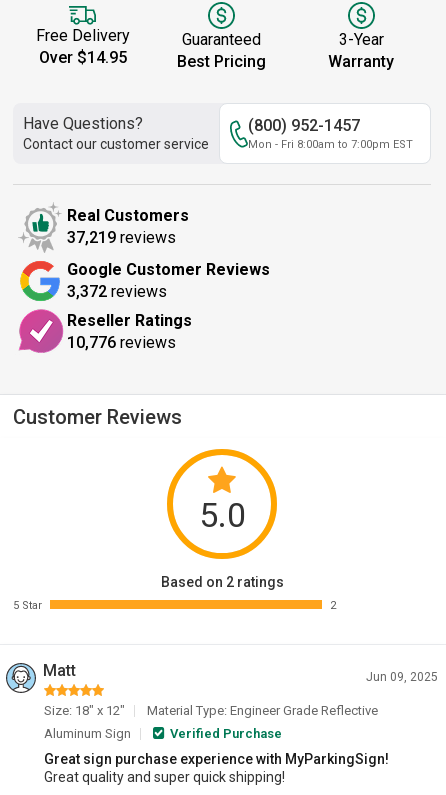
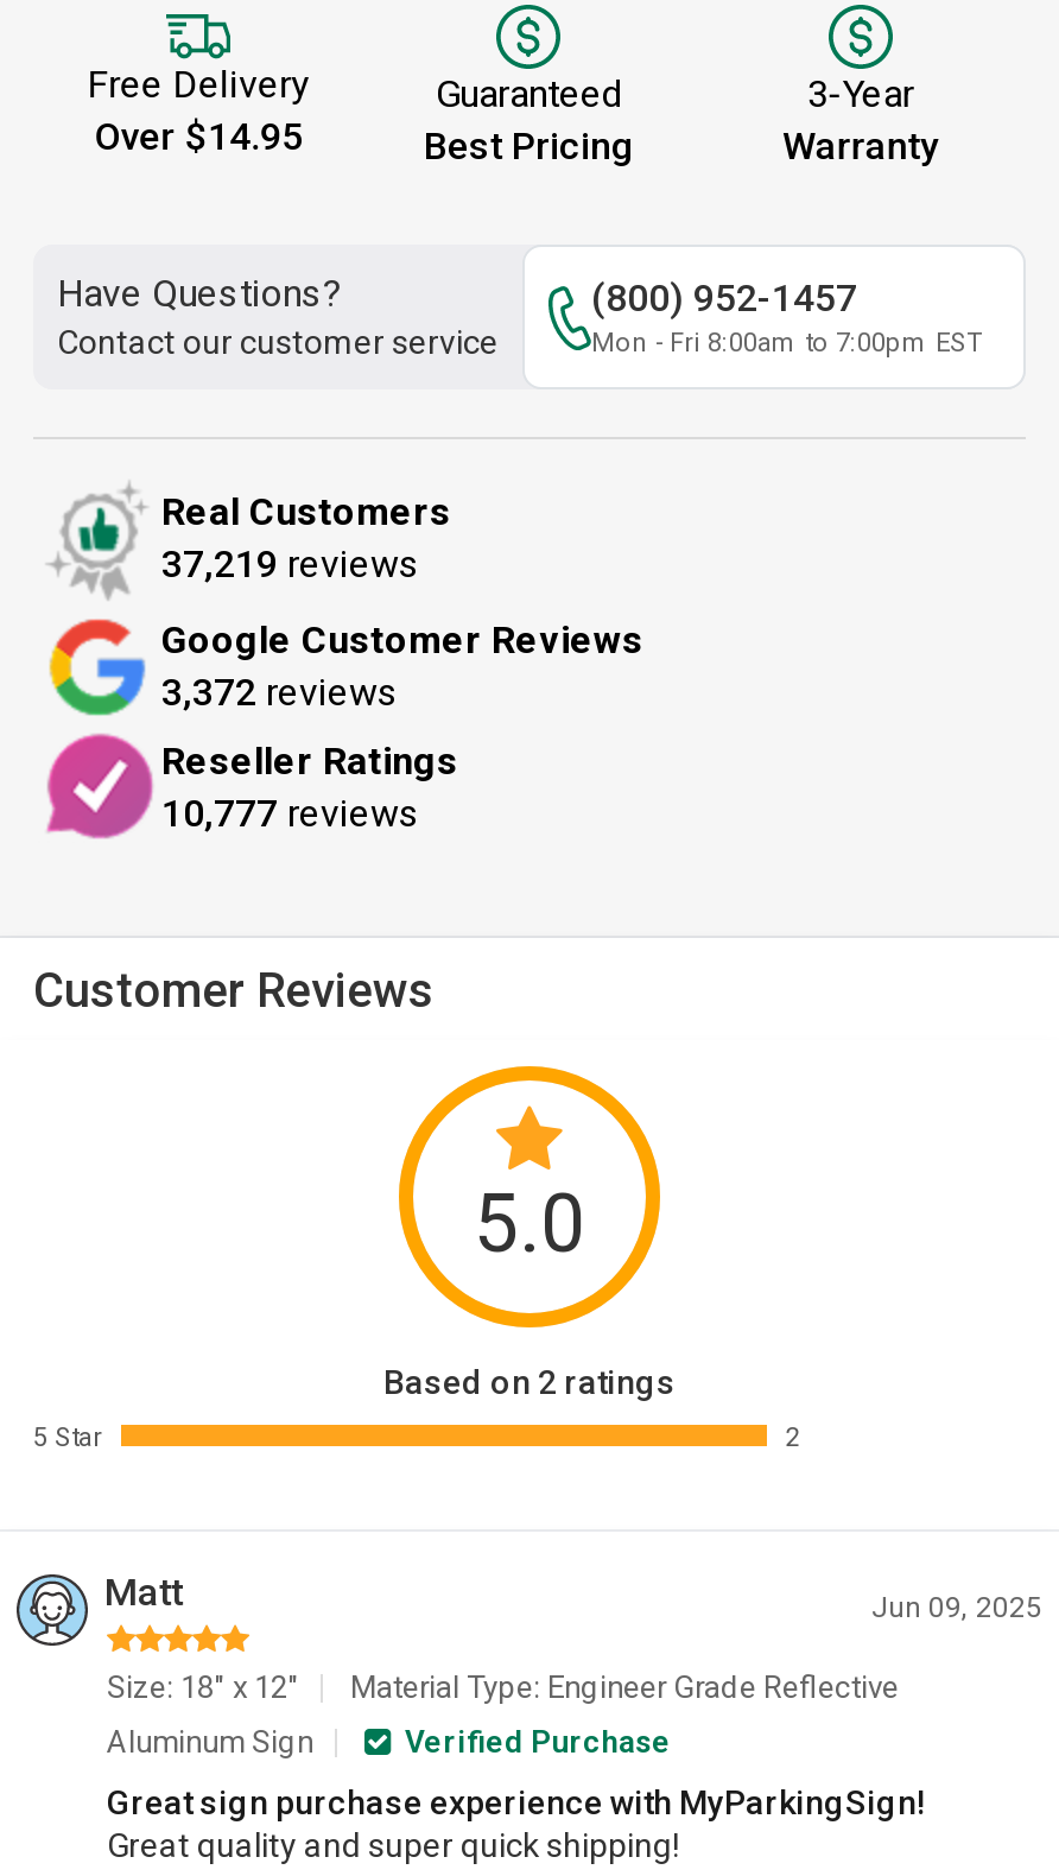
- 10,776 reviews
+ 10,777 reviews
